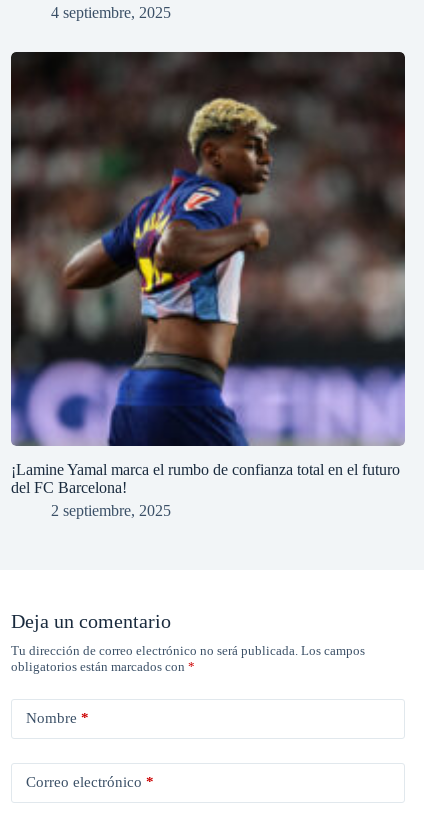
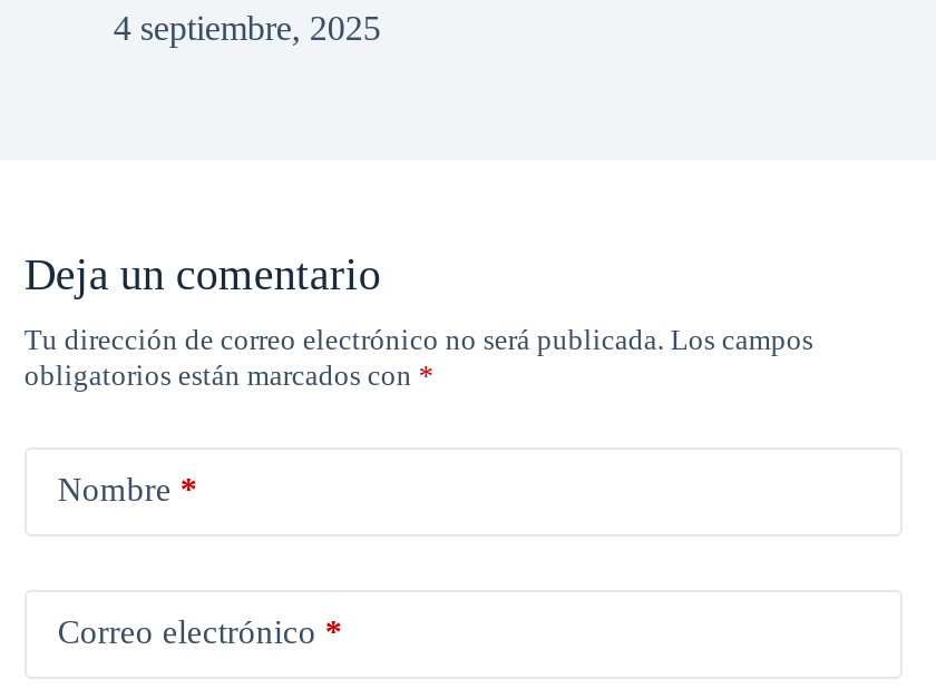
- [image]
- ¡Lamine Yamal marca el rumbo de confianza total en el futuro
- del FC Barcelona!
- 2 septiembre, 2025
